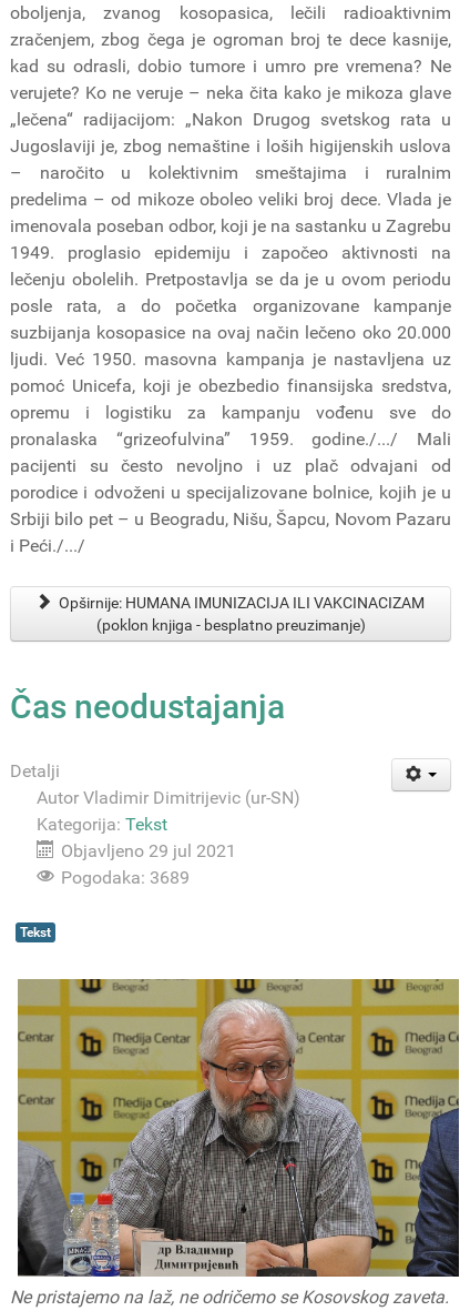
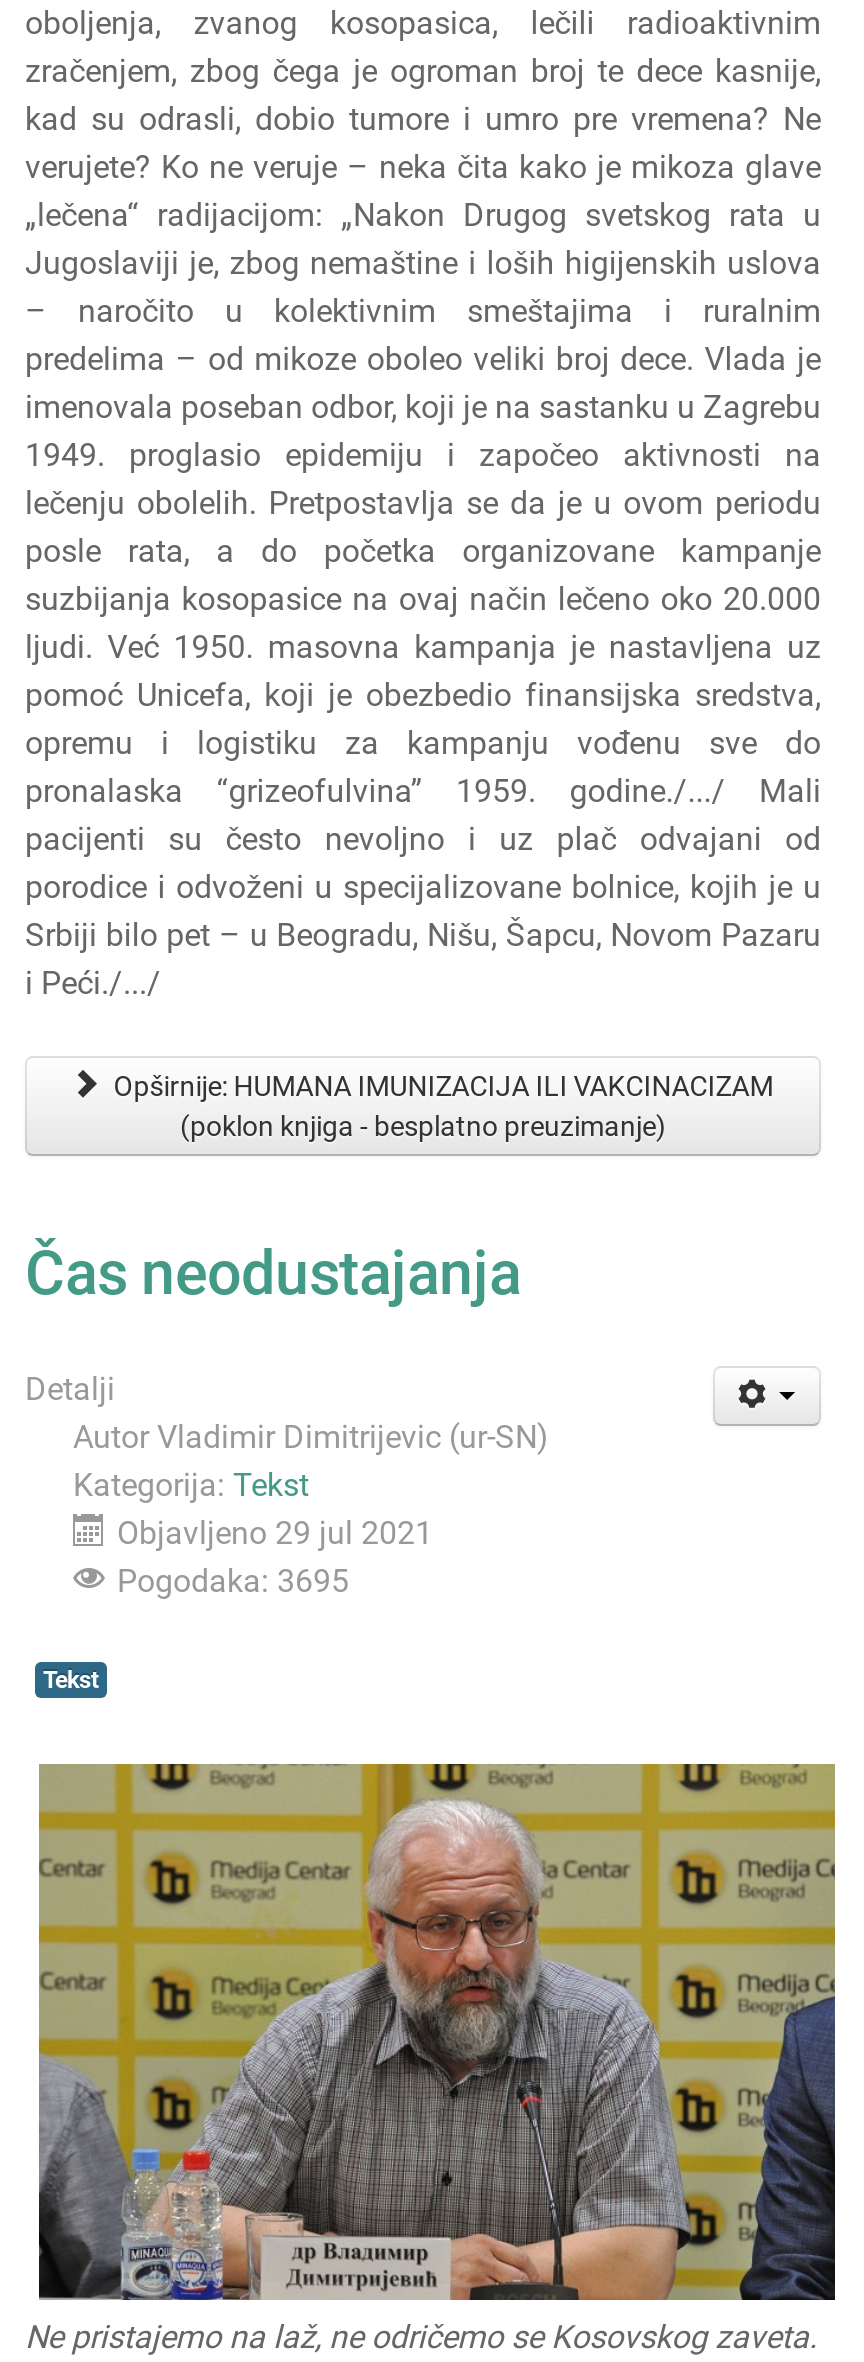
- Pogodaka: 3689
+ Pogodaka: 3695
